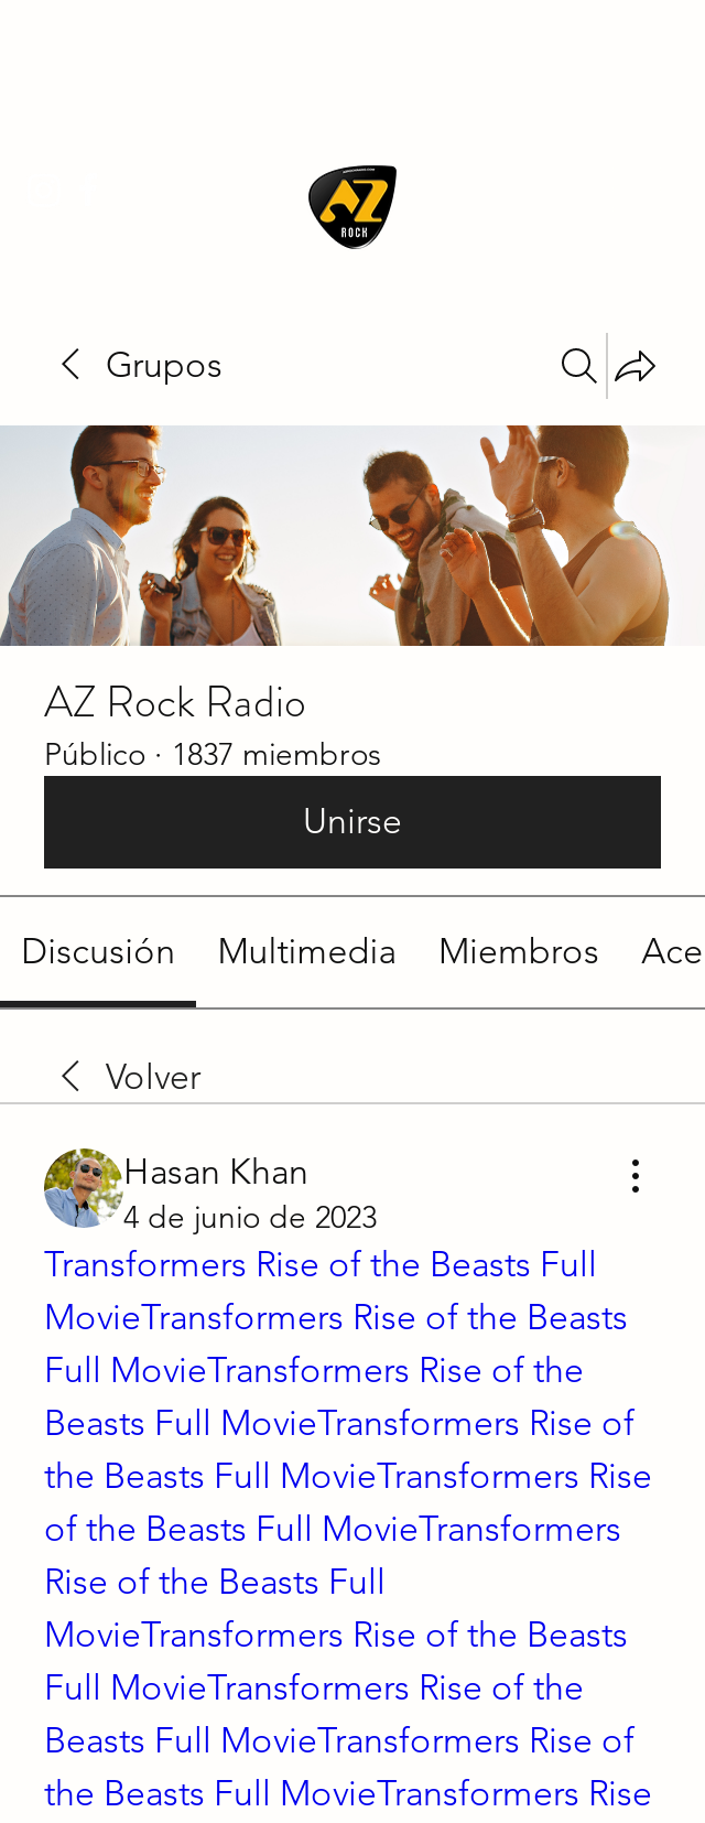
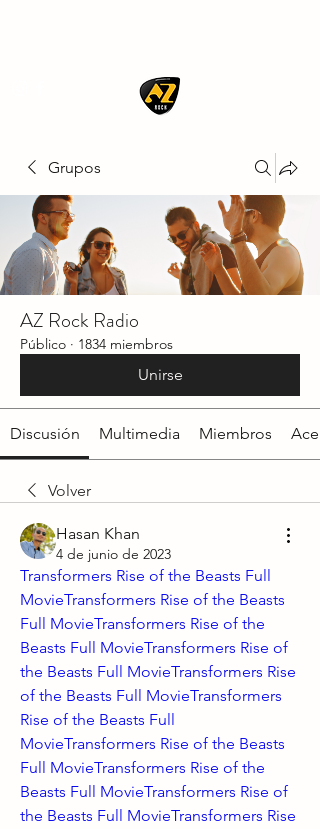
- Público · 1837 miembros
+ Público · 1834 miembros
